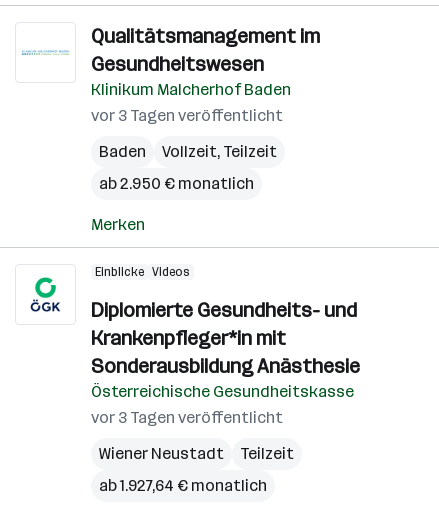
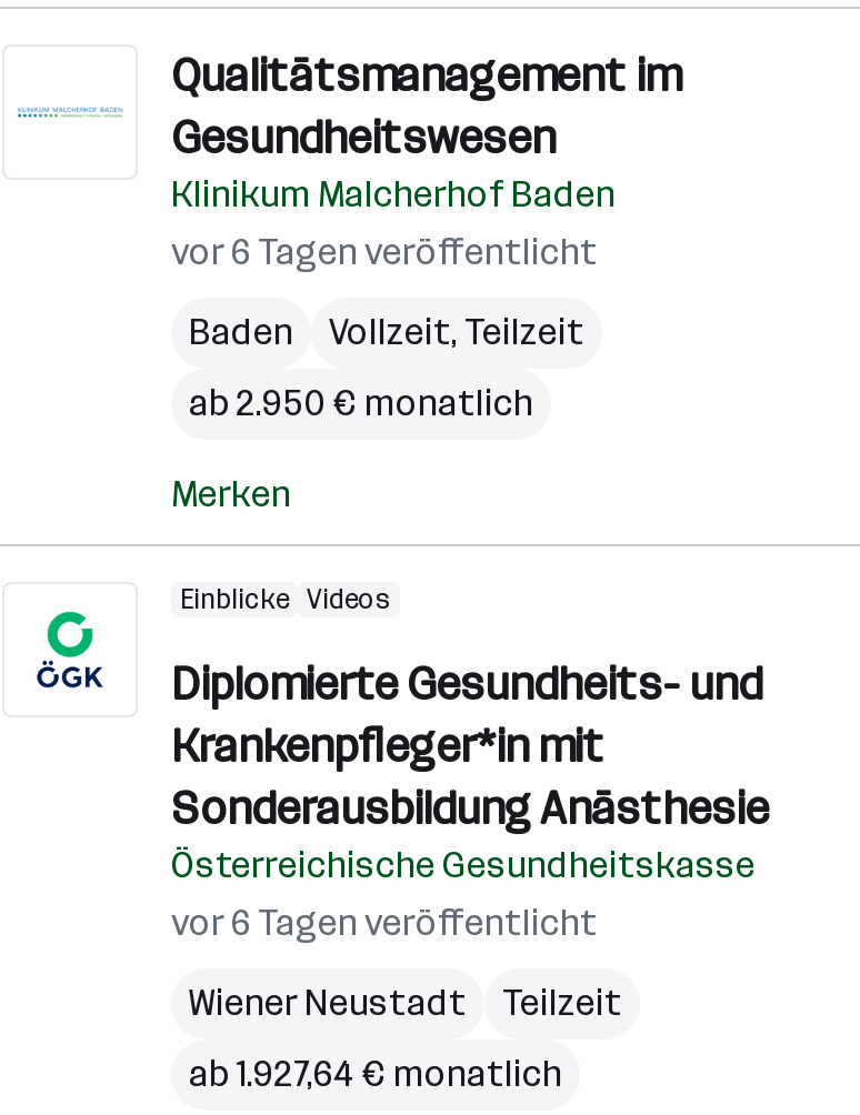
- vor 3 Tagen veröffentlicht
+ vor 6 Tagen veröffentlicht

- vor 3 Tagen veröffentlicht
+ vor 6 Tagen veröffentlicht
